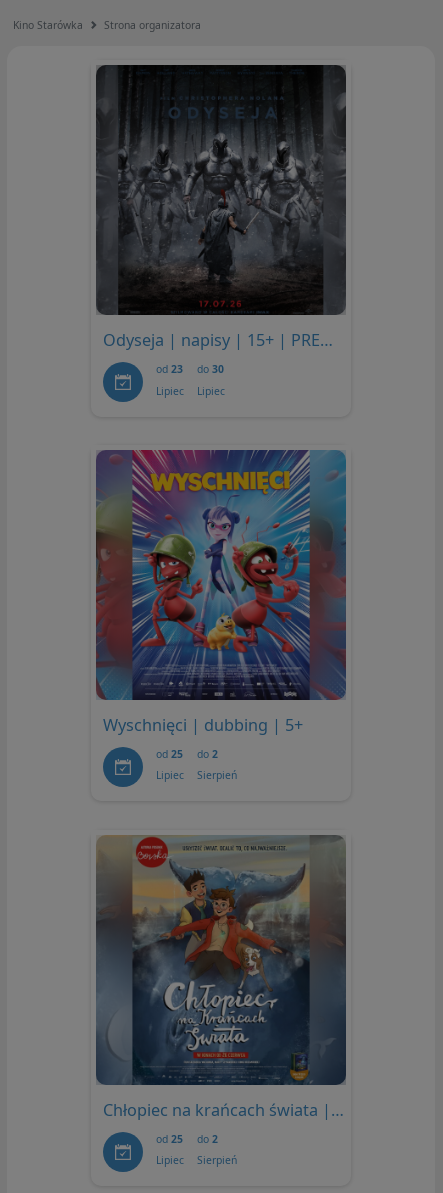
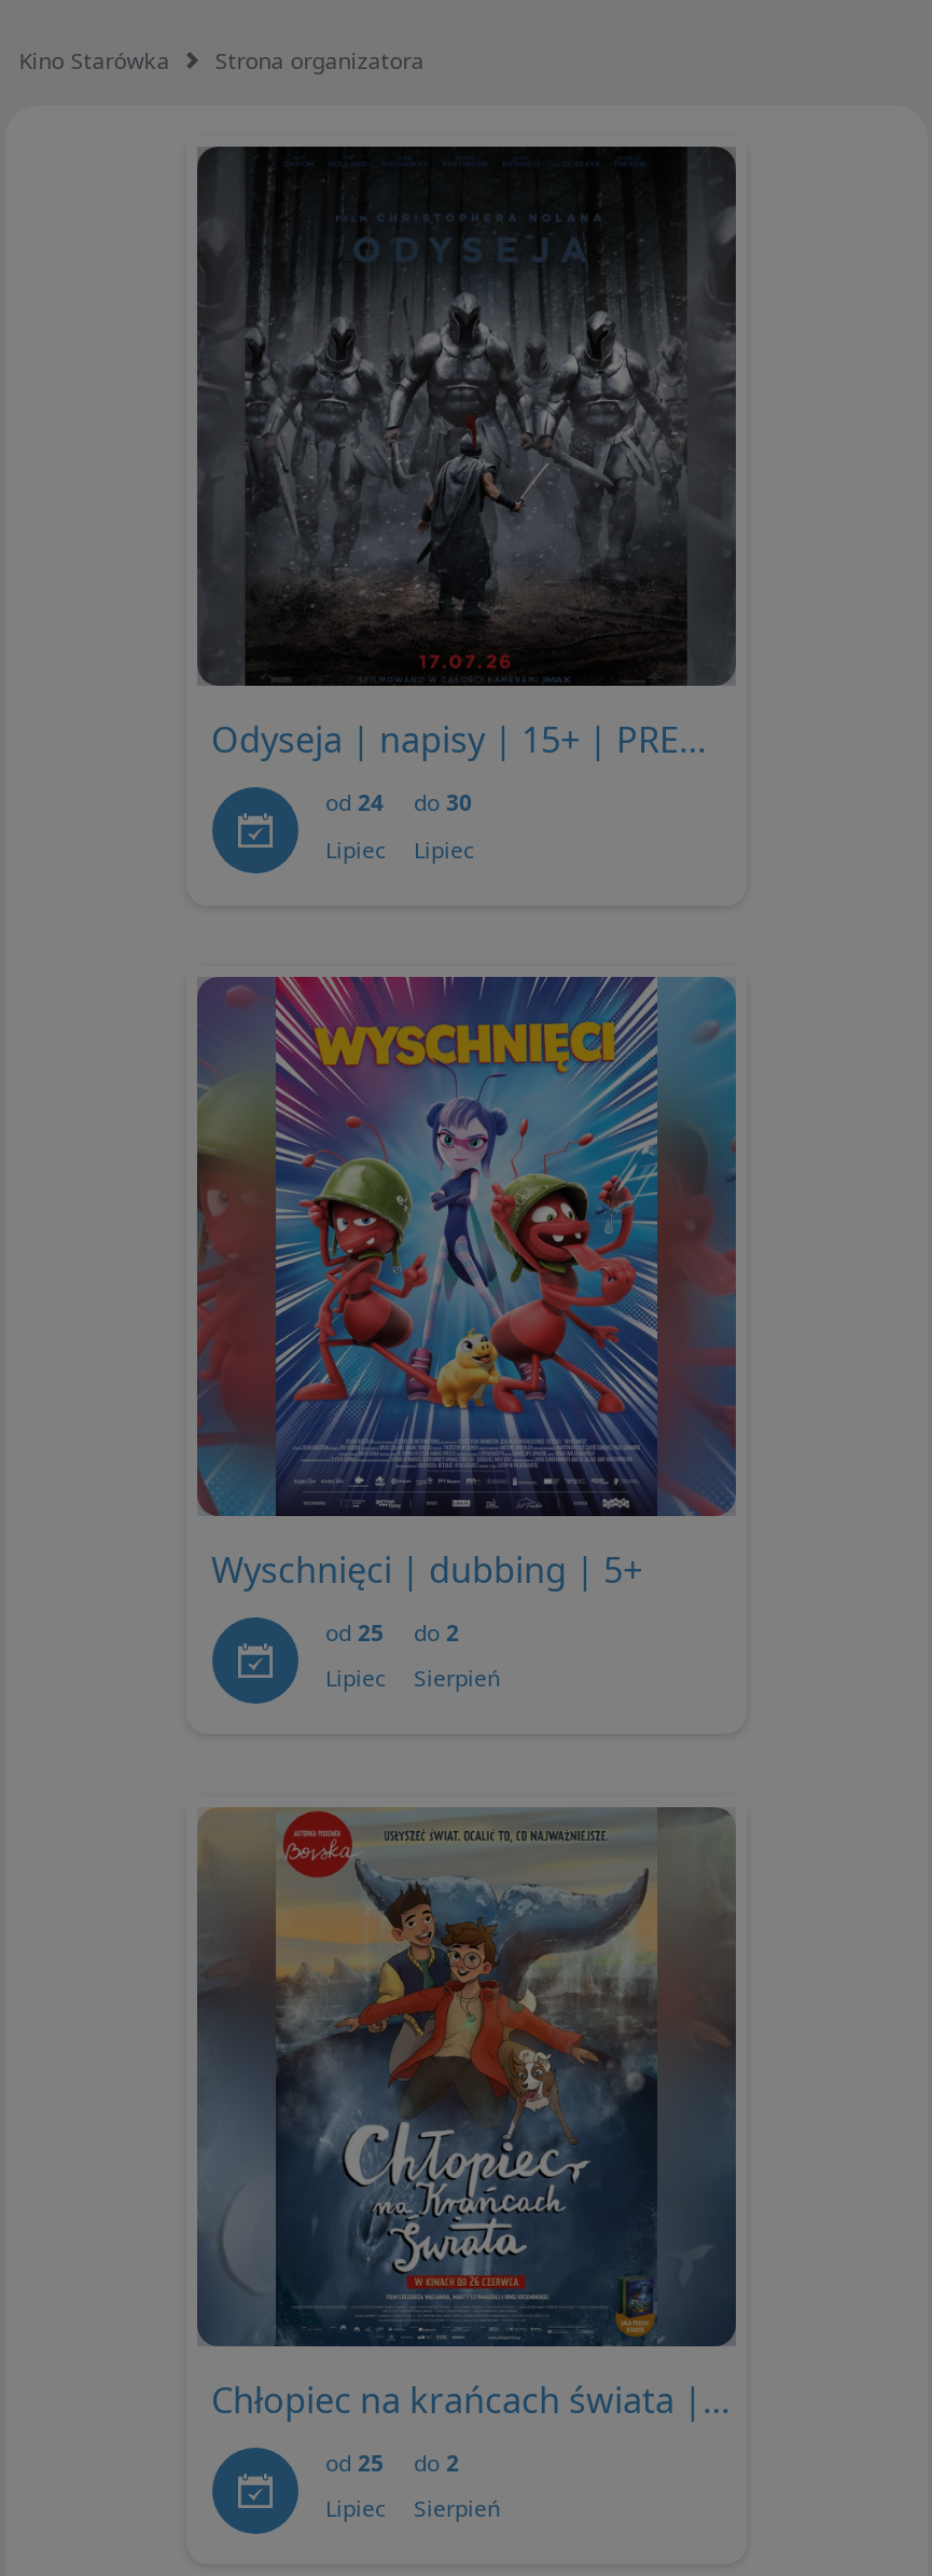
- od 23 do 30
+ od 24 do 30
